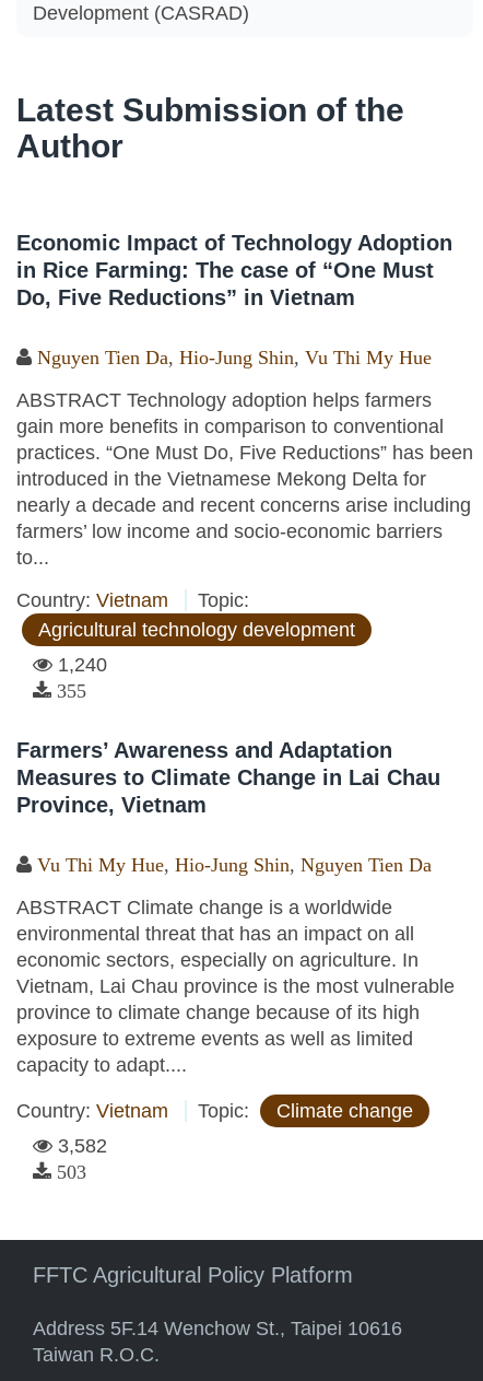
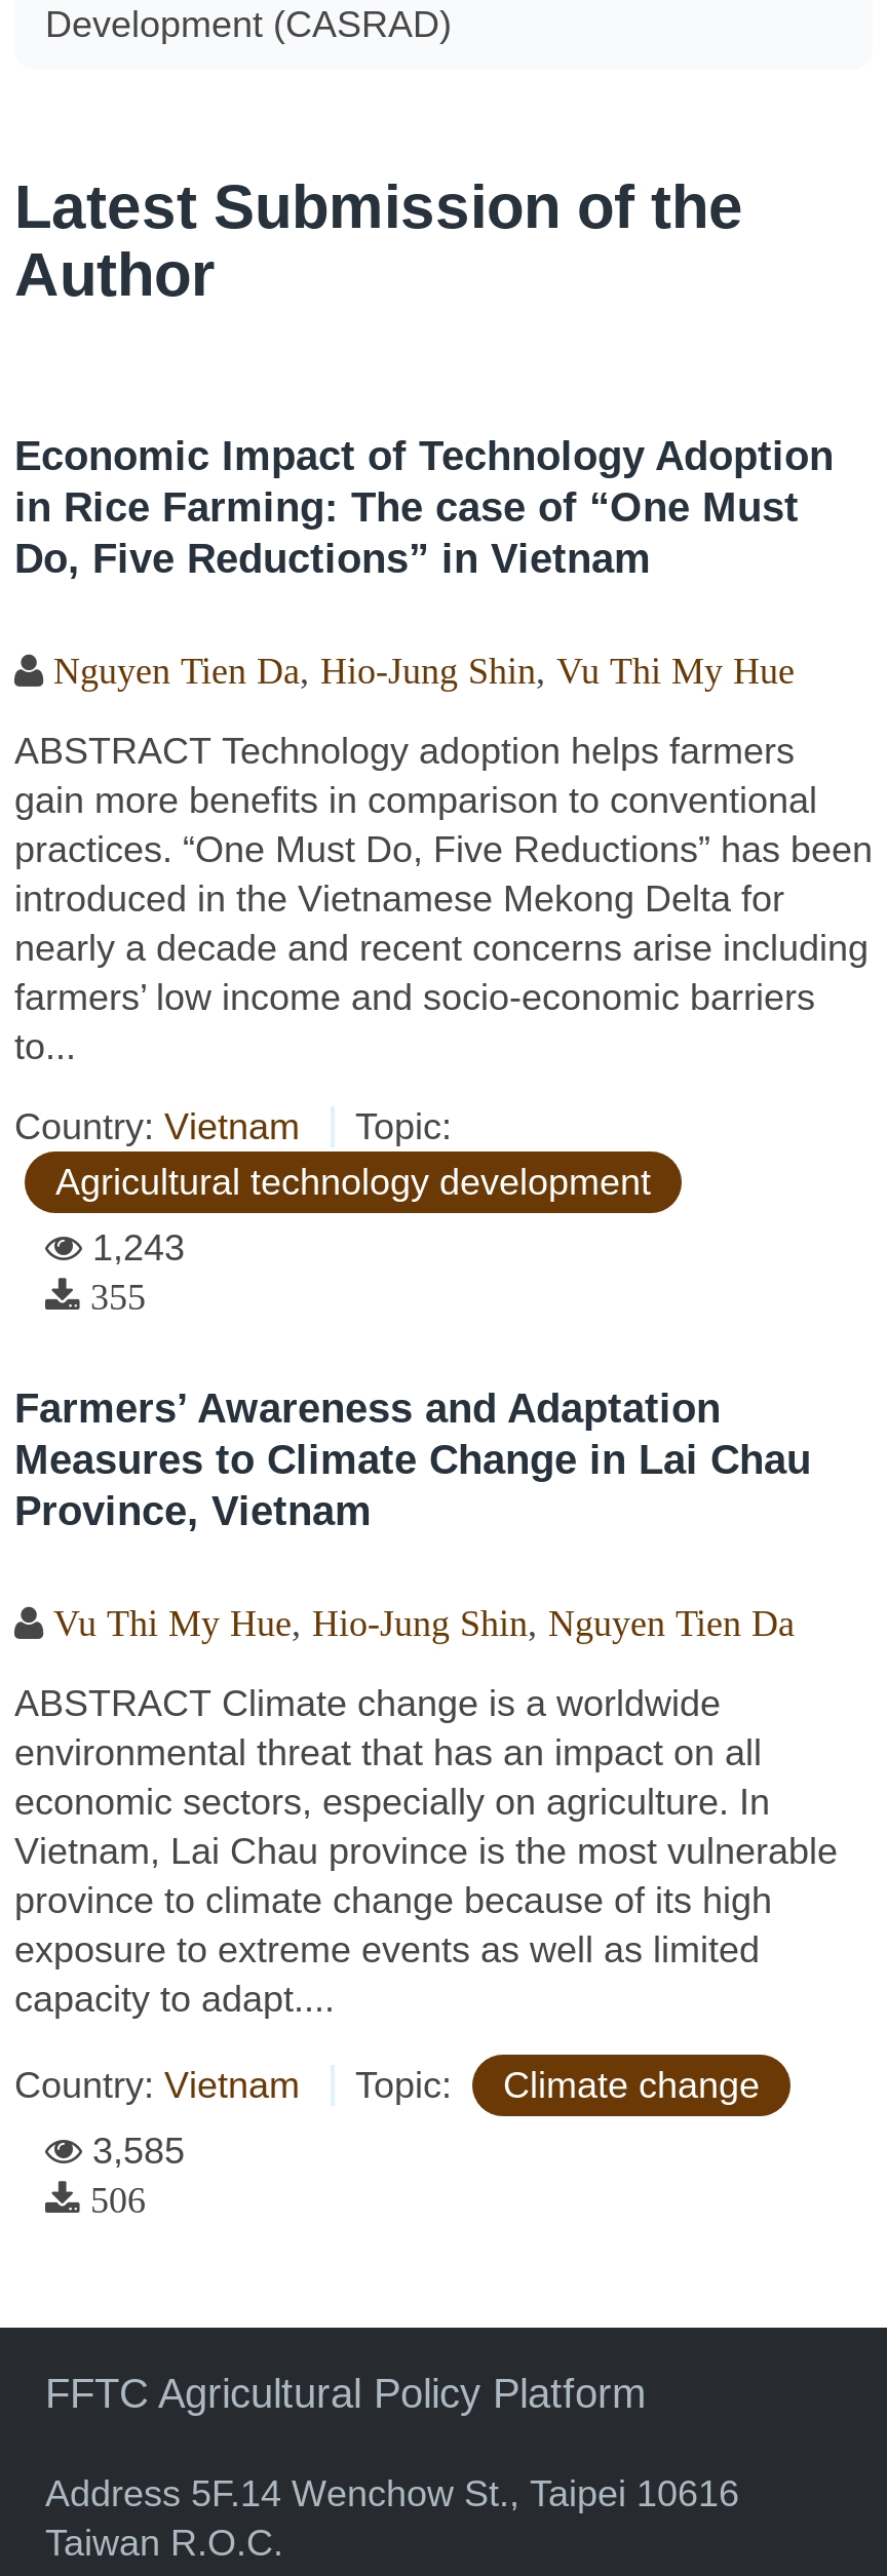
- 1,240
+ 1,243

- 3,582
+ 3,585

- 503
+ 506
